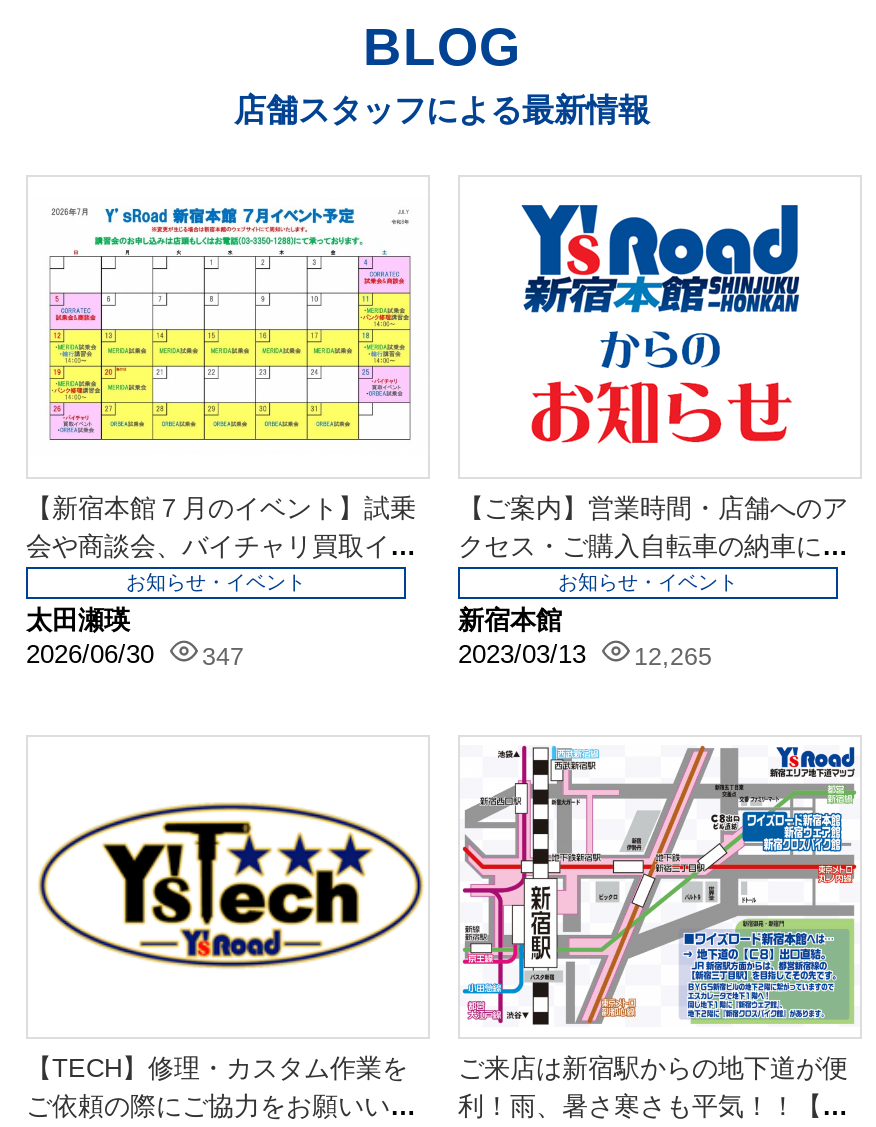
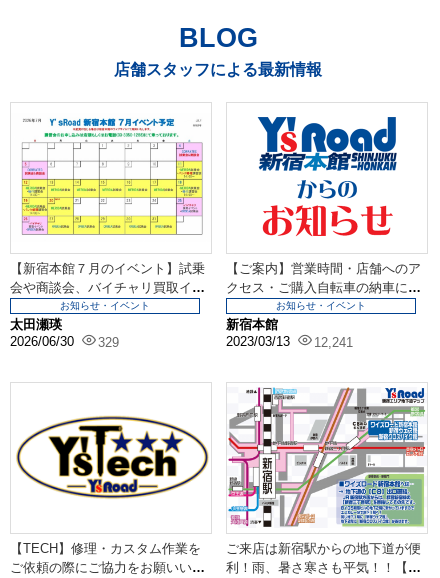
- 2026/06/30 347
+ 2026/06/30 329

- 2023/03/13 12,265
+ 2023/03/13 12,241
